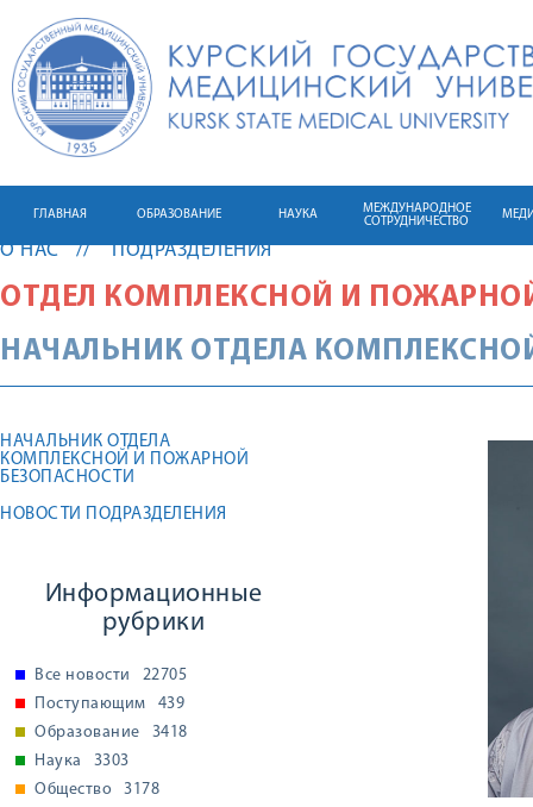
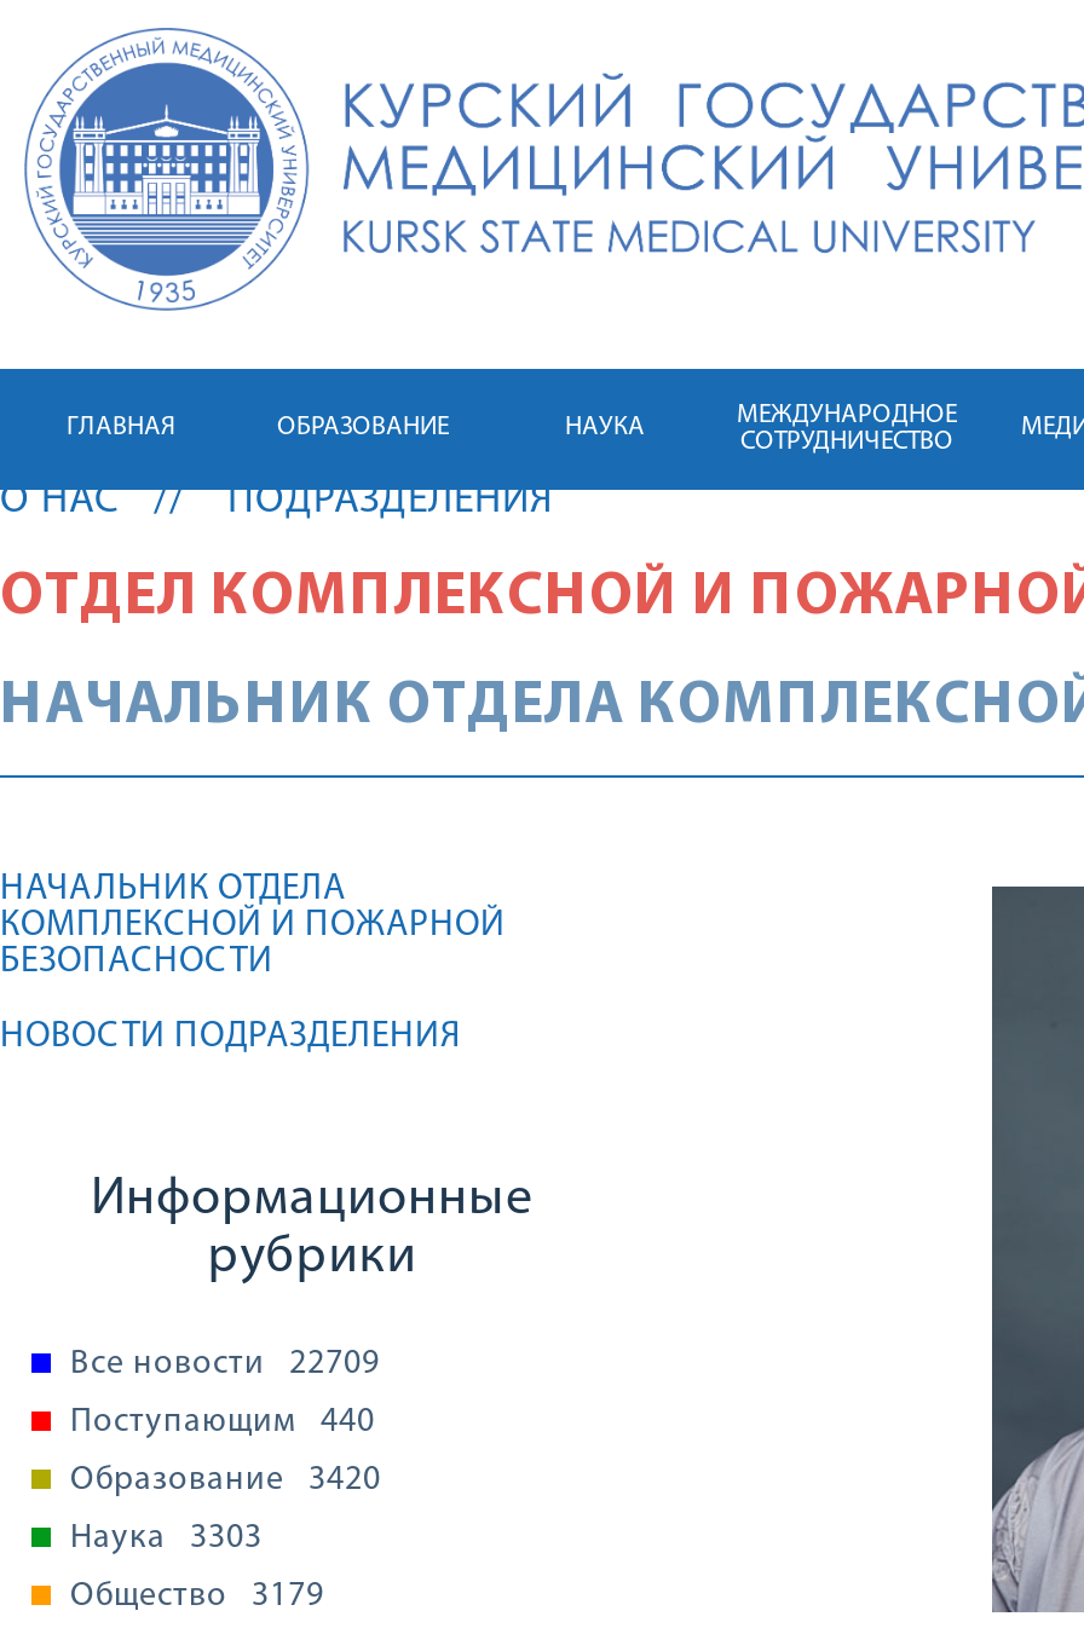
- Все новости 22705
+ Все новости 22709

- Поступающим 439
+ Поступающим 440

- Образование 3418
+ Образование 3420

- Общество 3178
+ Общество 3179
